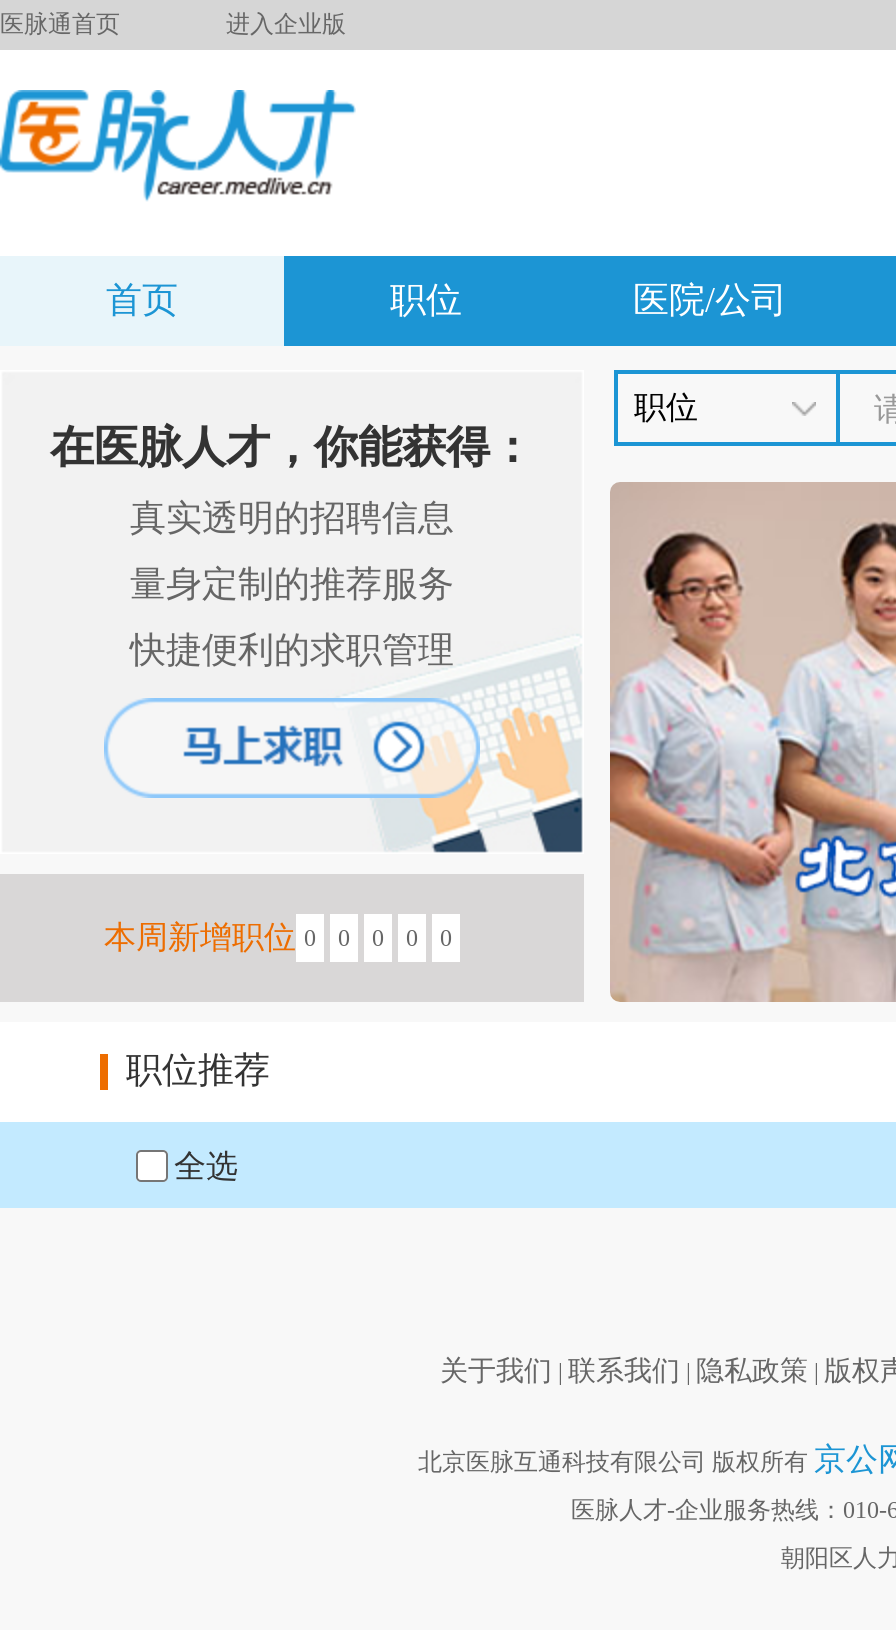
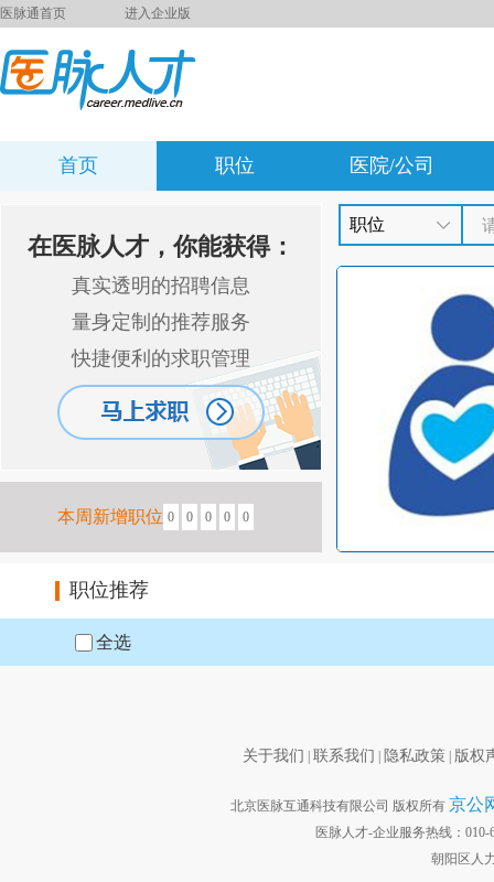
- [image]
+ [image]
